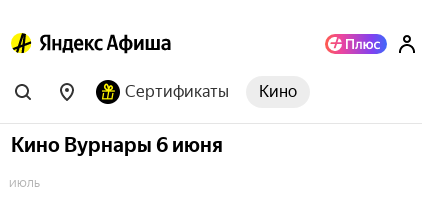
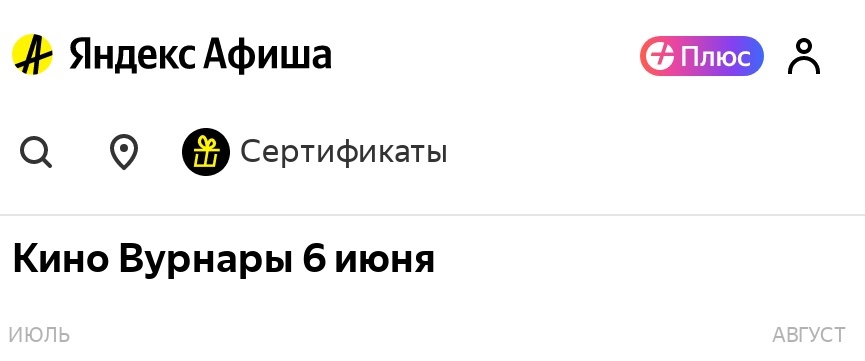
- Кино

+ АВГУСТ
